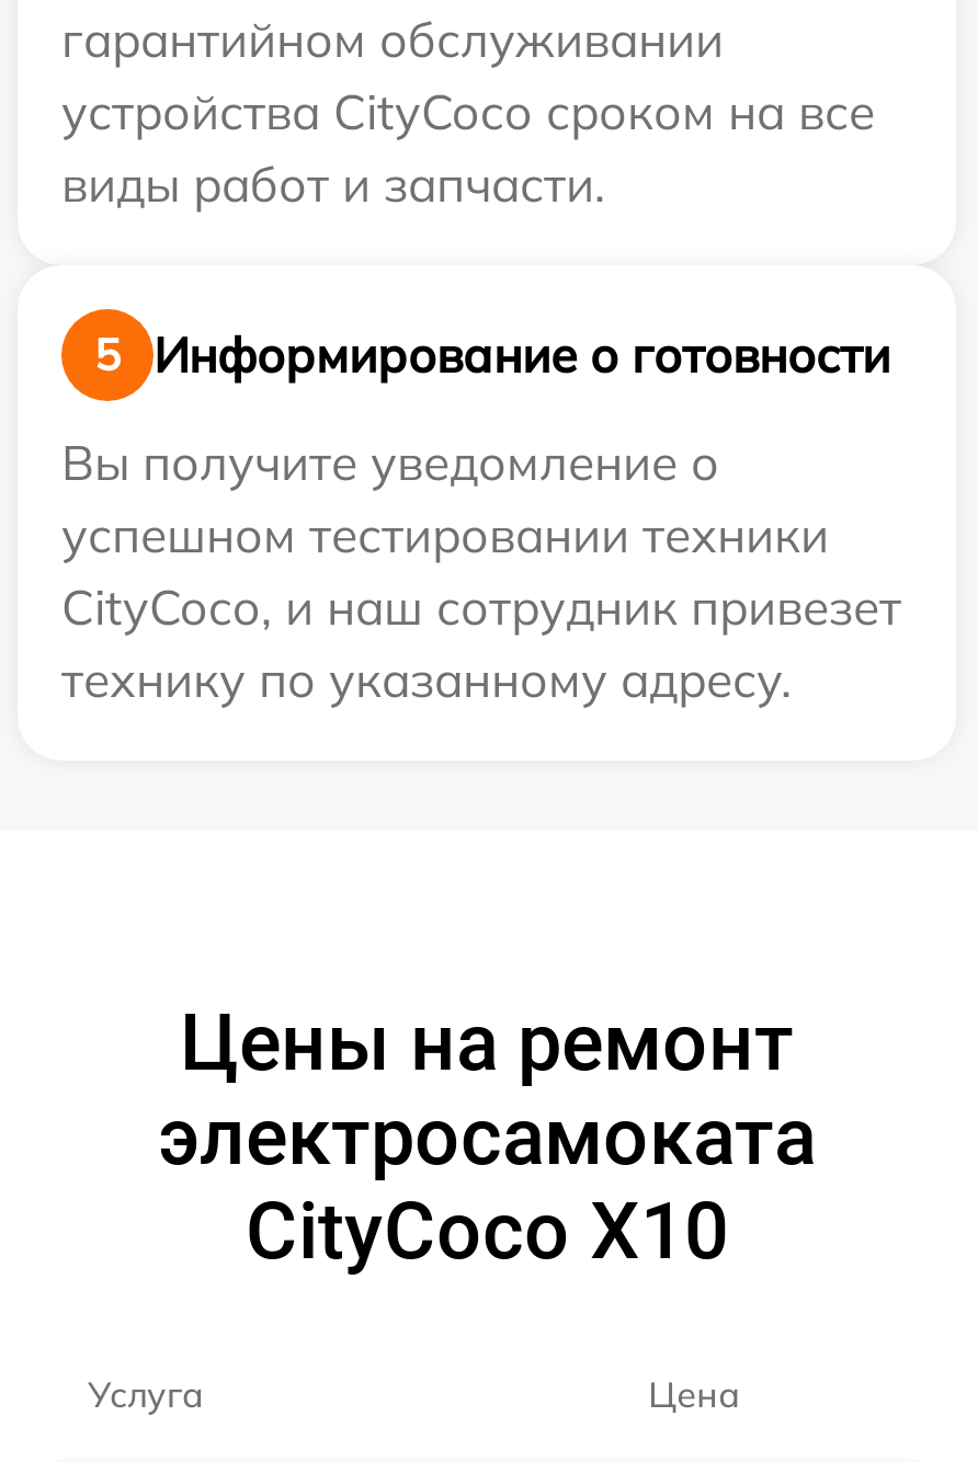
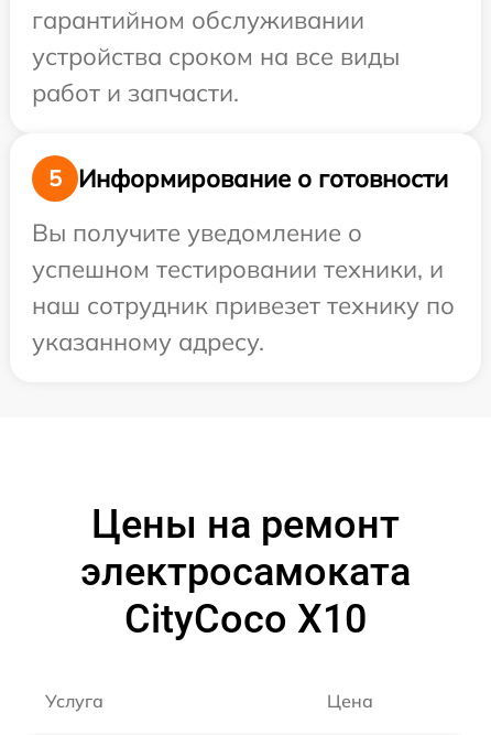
- устройства CityCoco сроком на все
- виды работ и запчасти.
+ устройства сроком на все виды
+ работ и запчасти.

- успешном тестировании техники
- CityCoco, и наш сотрудник привезет
- технику по указанному адресу.
+ успешном тестировании техники, и
+ наш сотрудник привезет технику по
+ указанному адресу.
